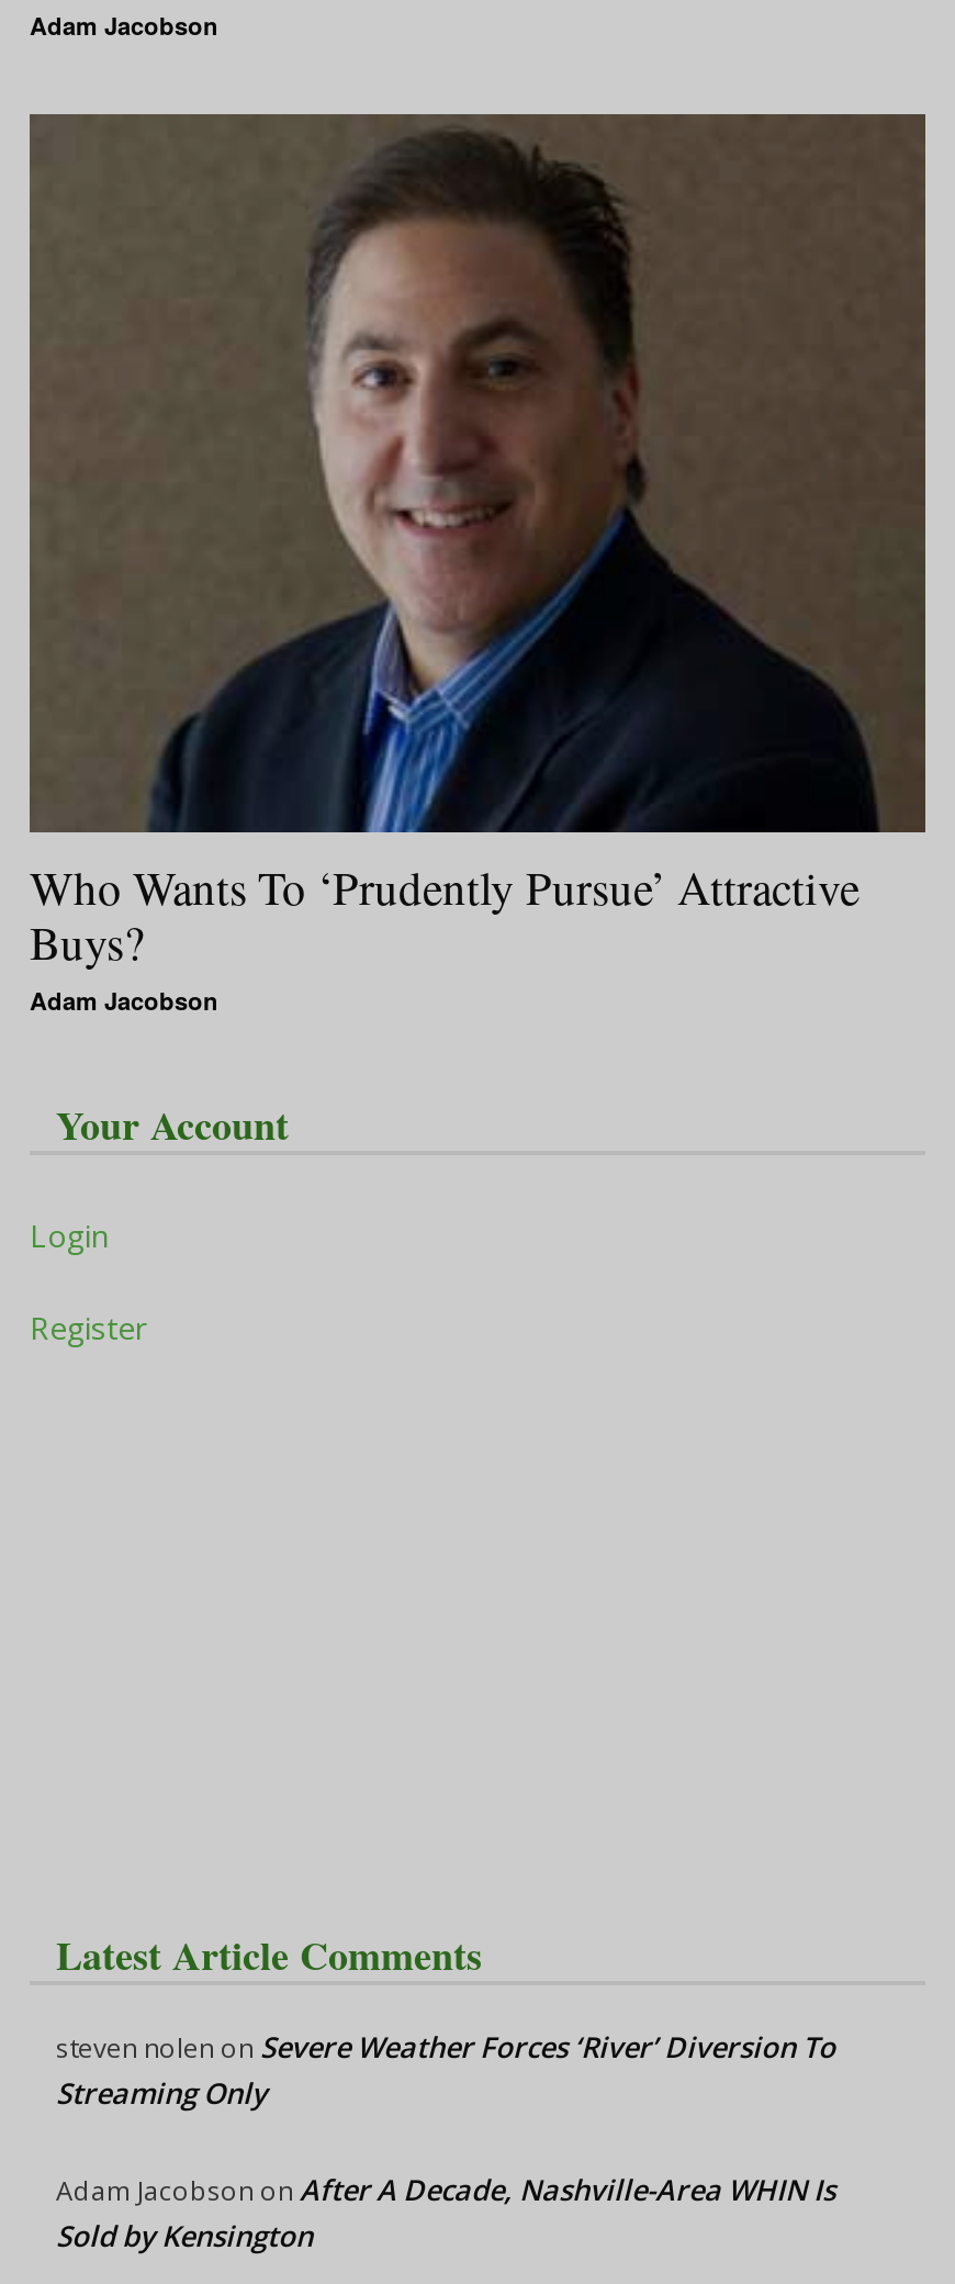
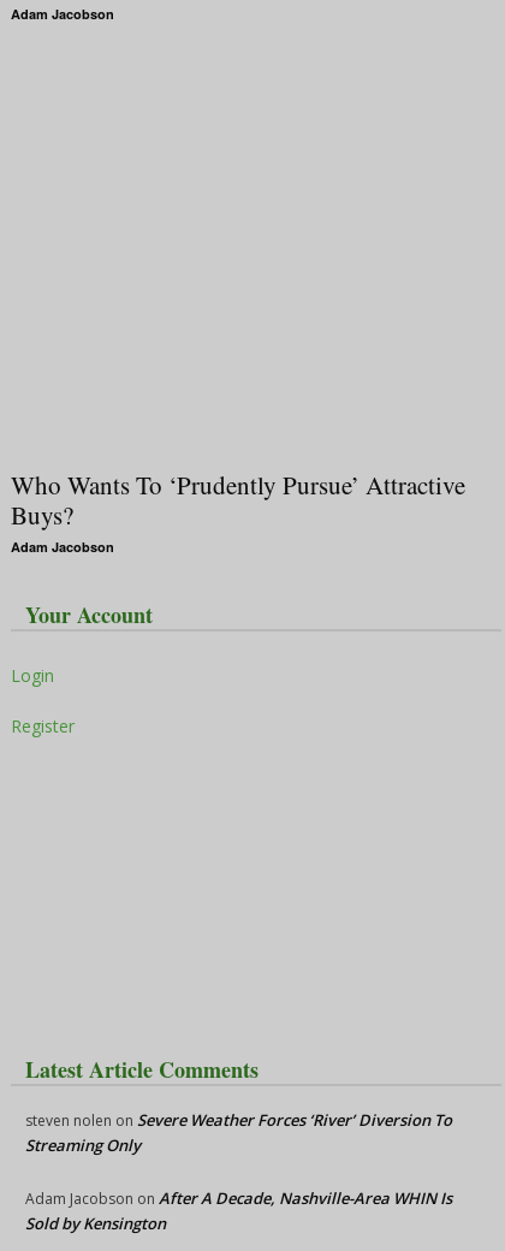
- [image]
